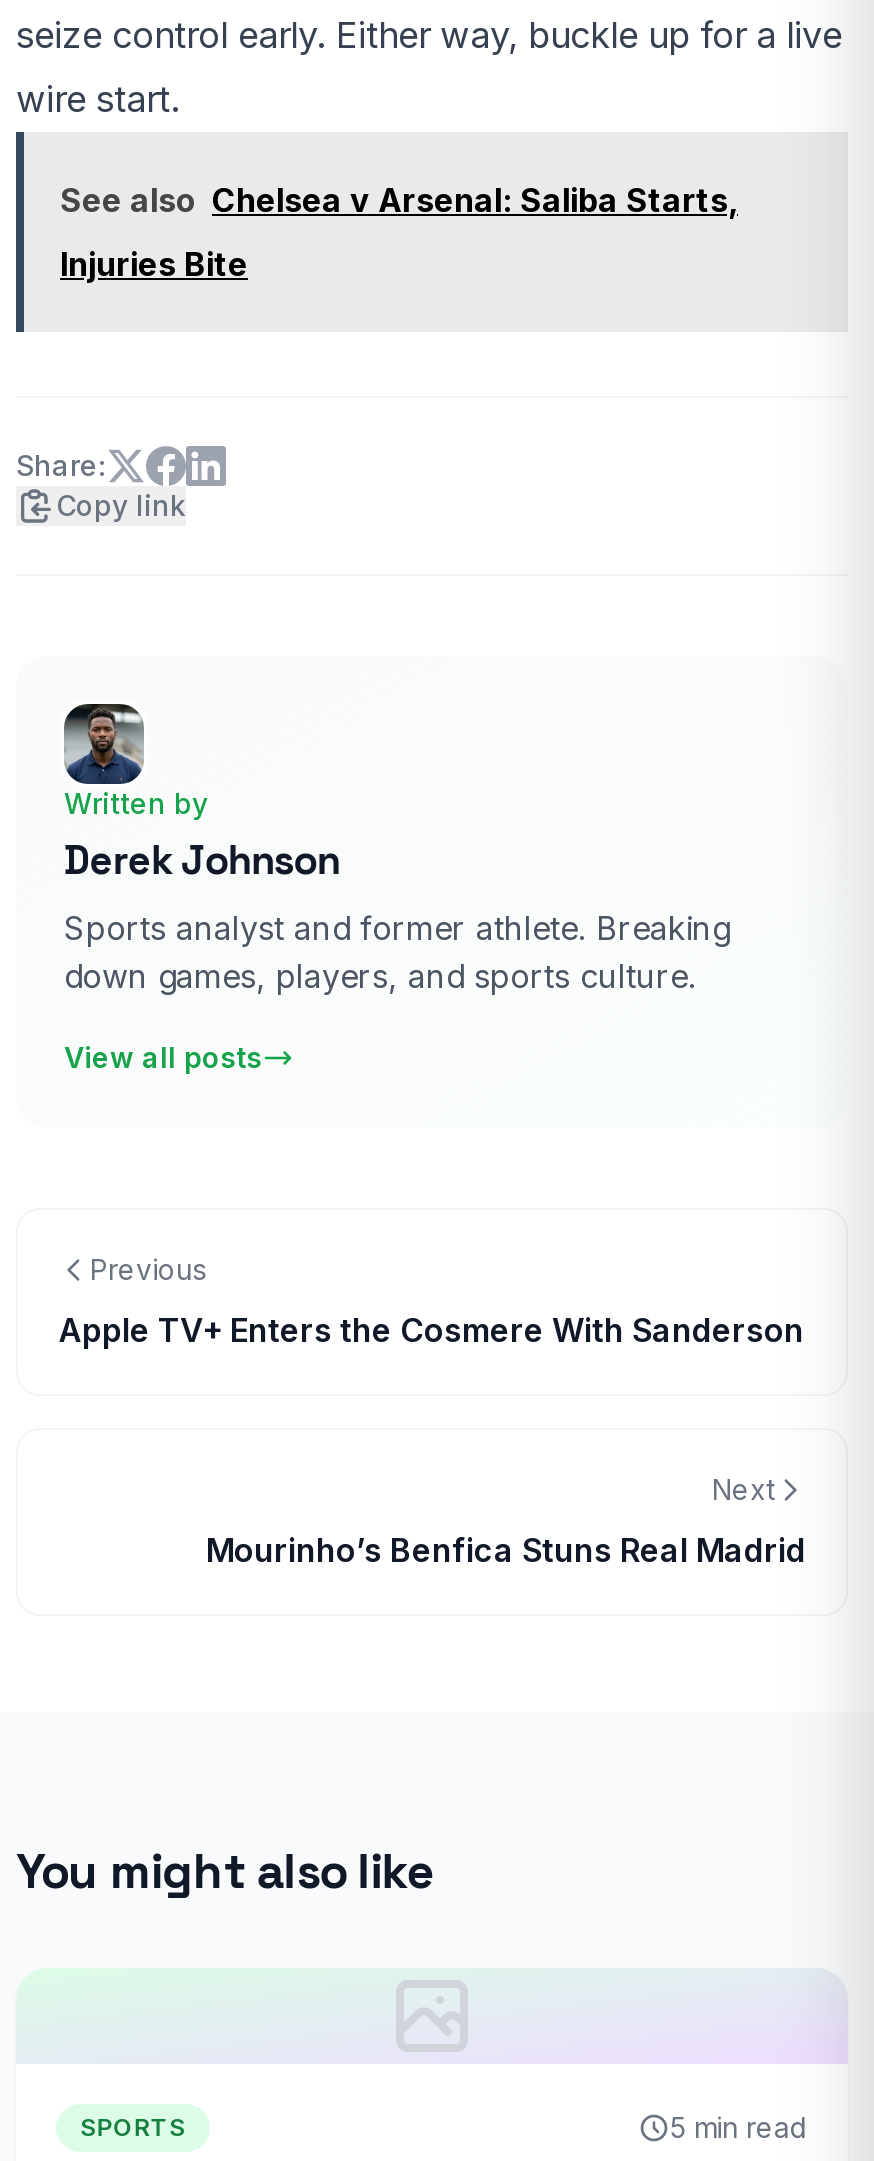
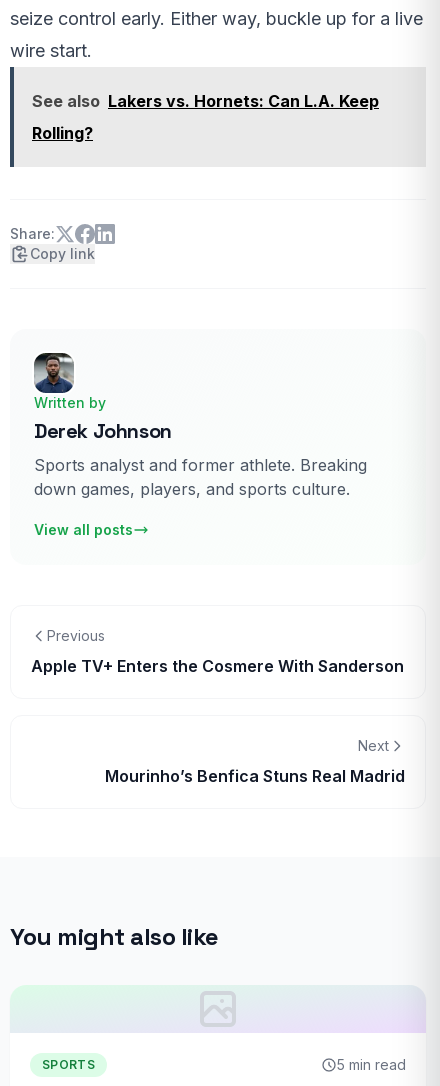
- See also Chelsea v Arsenal: Saliba Starts,
+ See also Lakers vs. Hornets: Can L.A. Keep

- Injuries Bite
+ Rolling?
